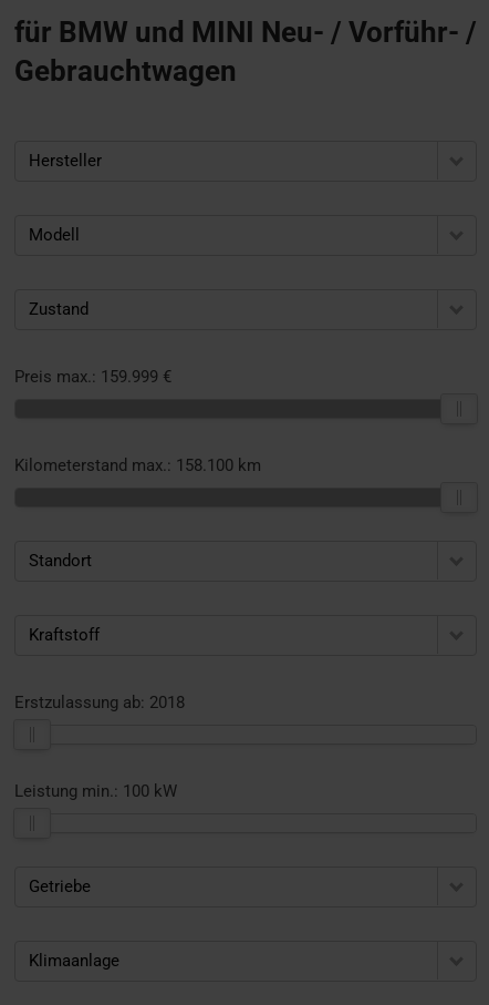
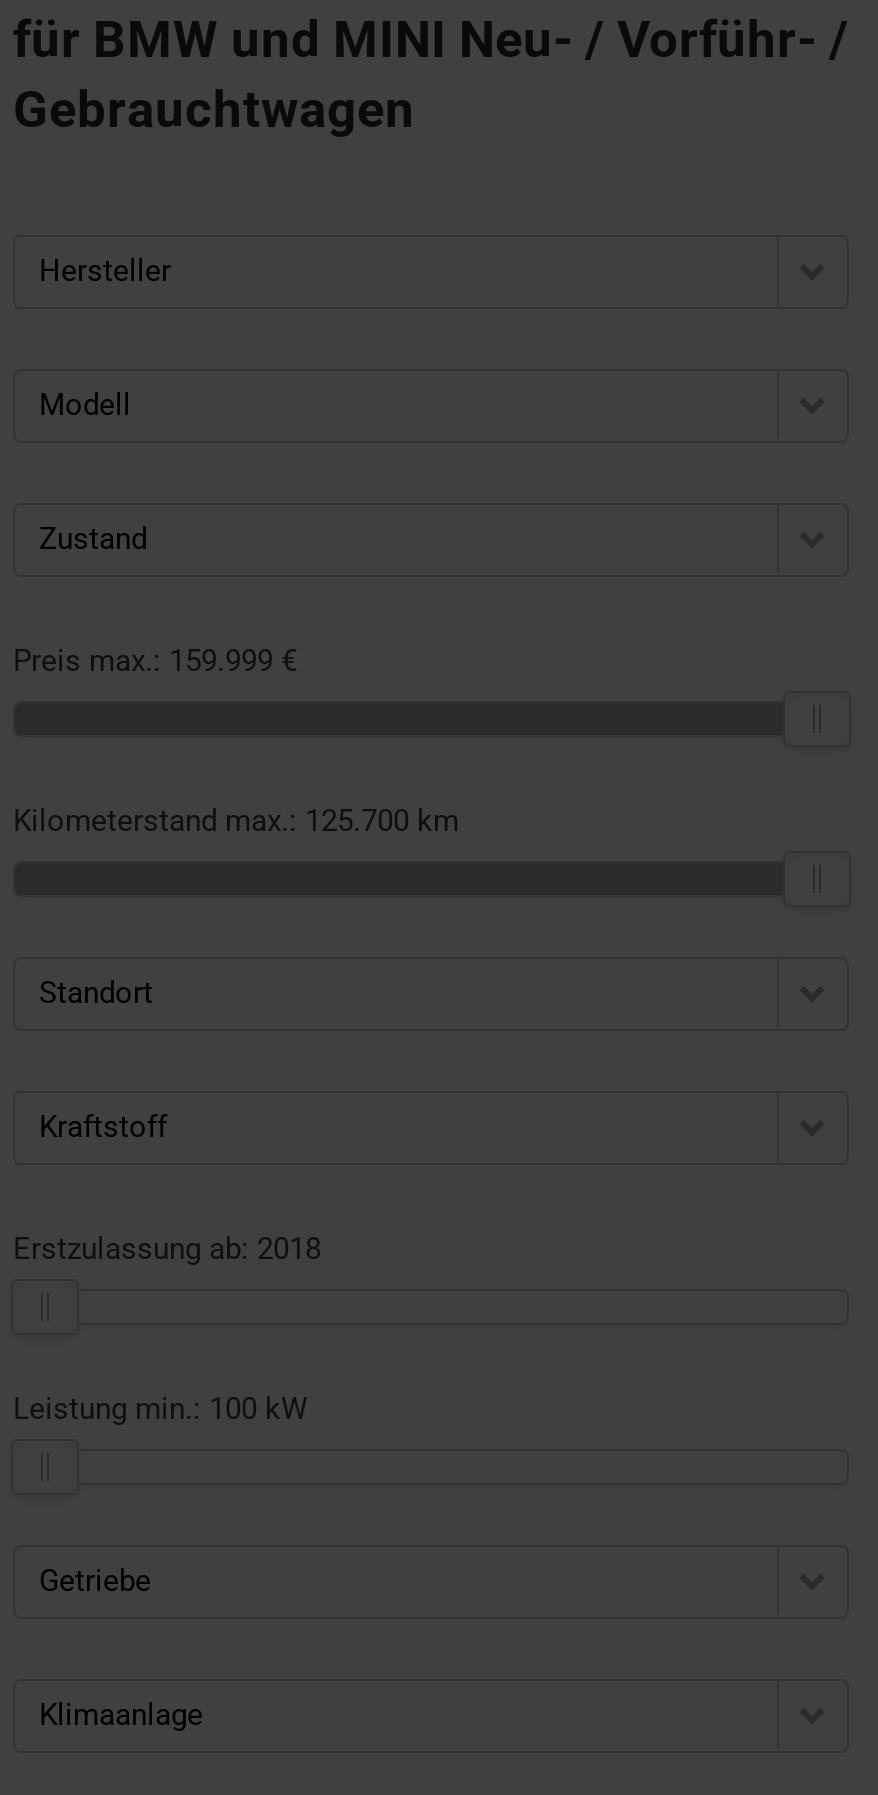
- Kilometerstand max.: 158.100 km
+ Kilometerstand max.: 125.700 km
